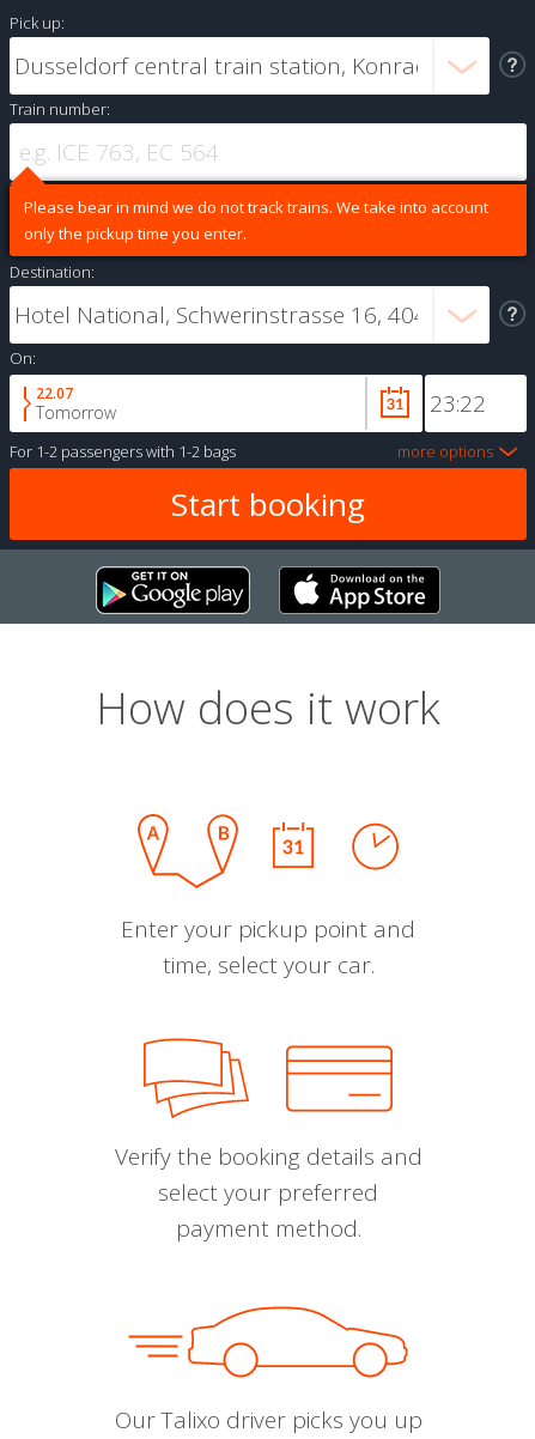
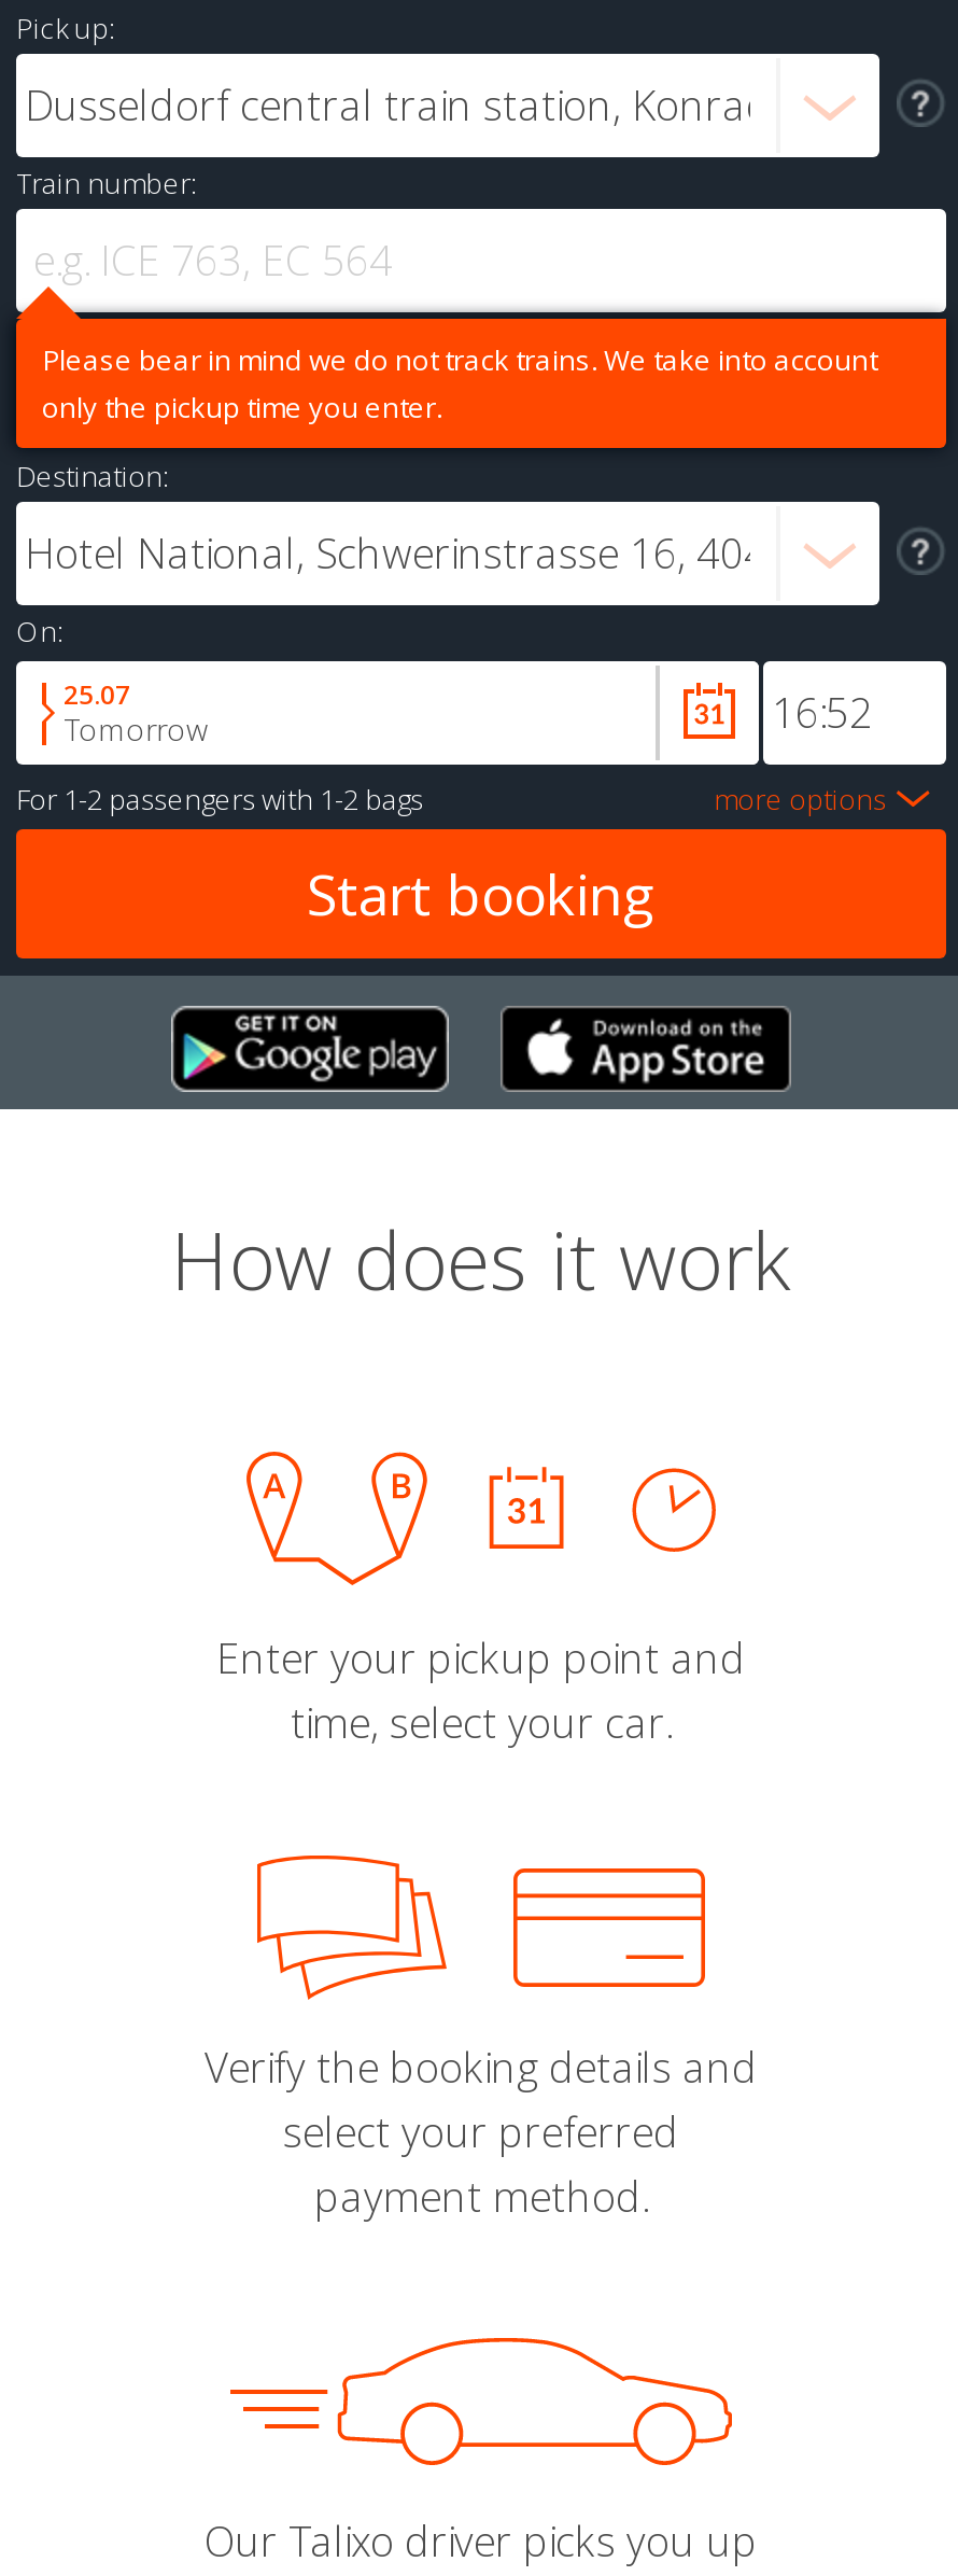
- 22.07
+ 25.07
